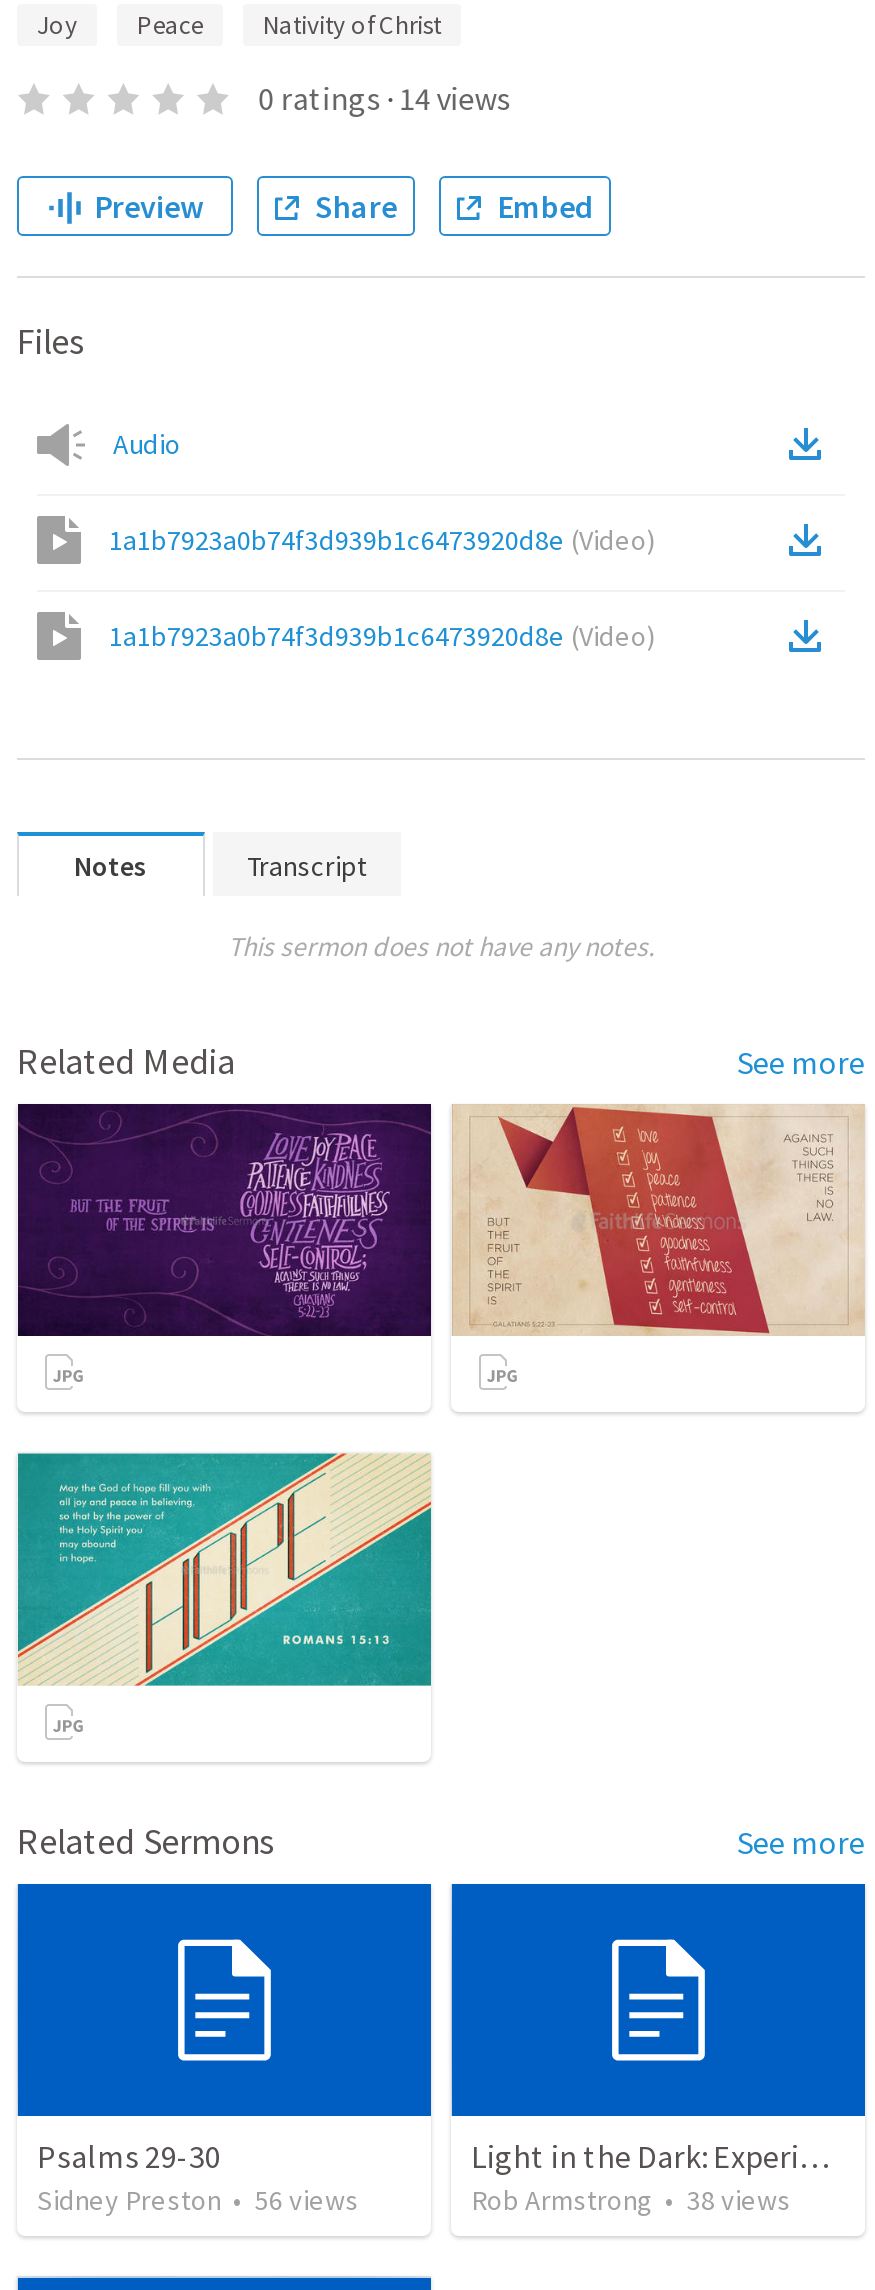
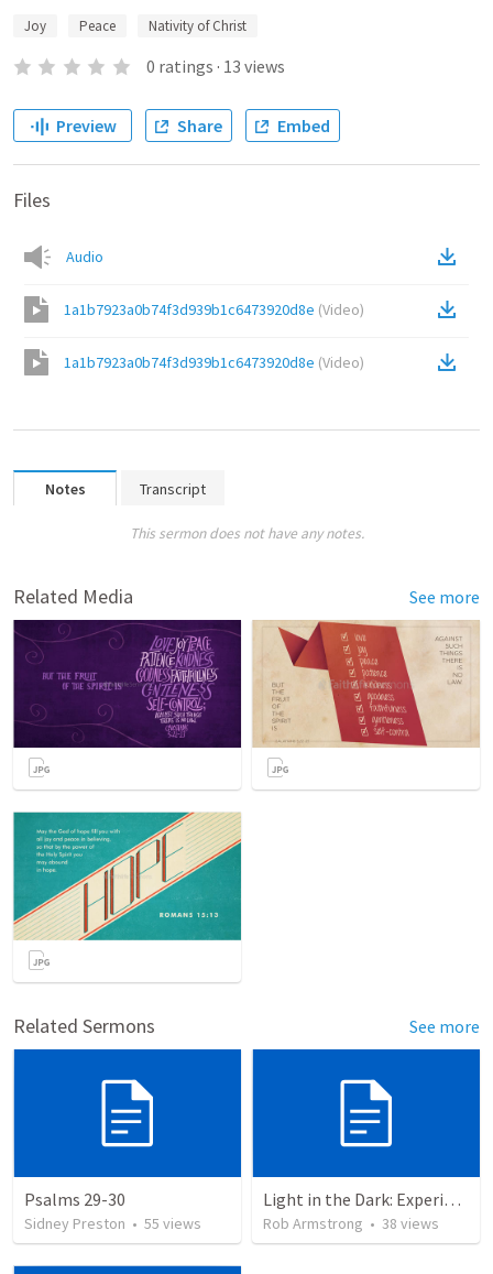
- 0 ratings · 14 views
+ 0 ratings · 13 views

- Sidney Preston • 56 views
+ Sidney Preston • 55 views
